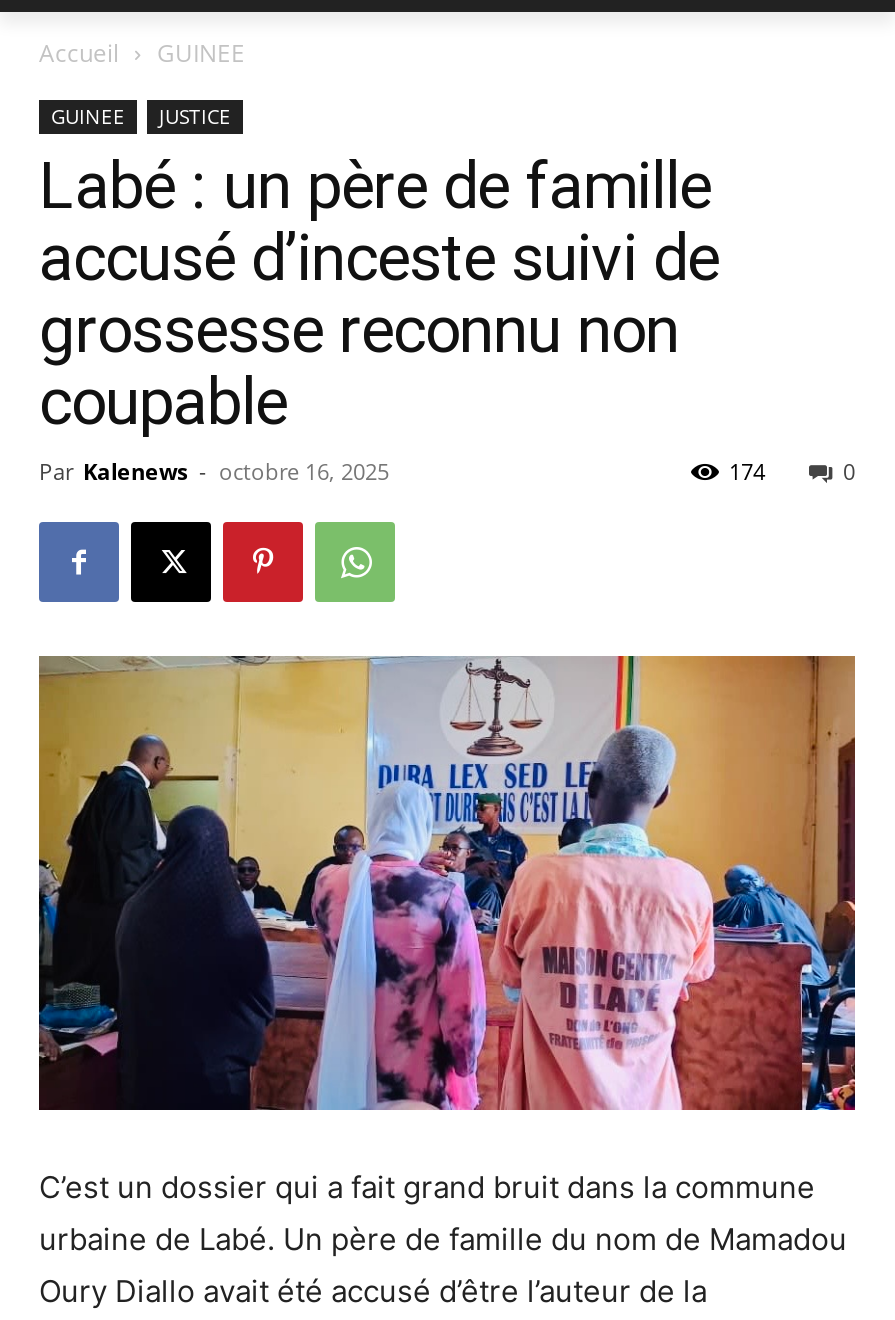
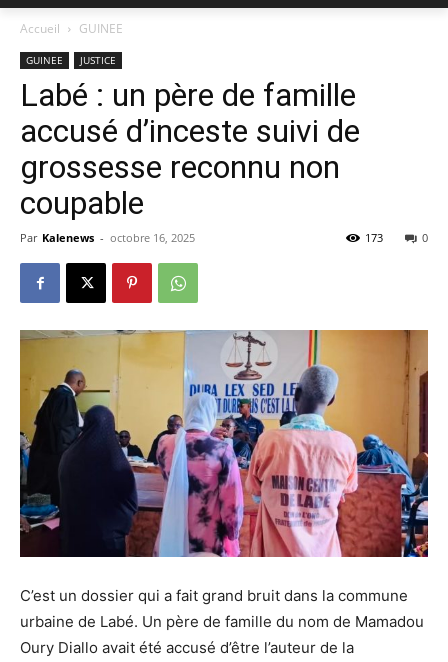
- 174
+ 173
